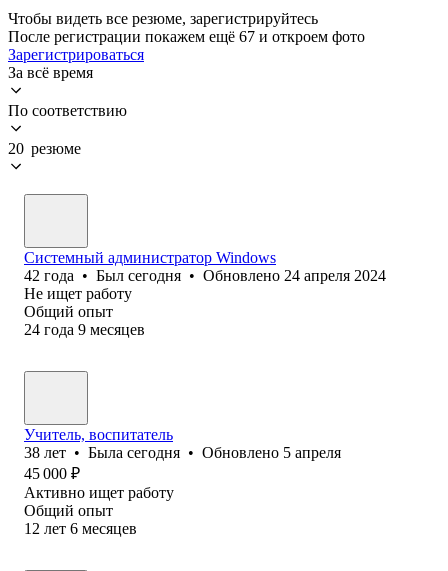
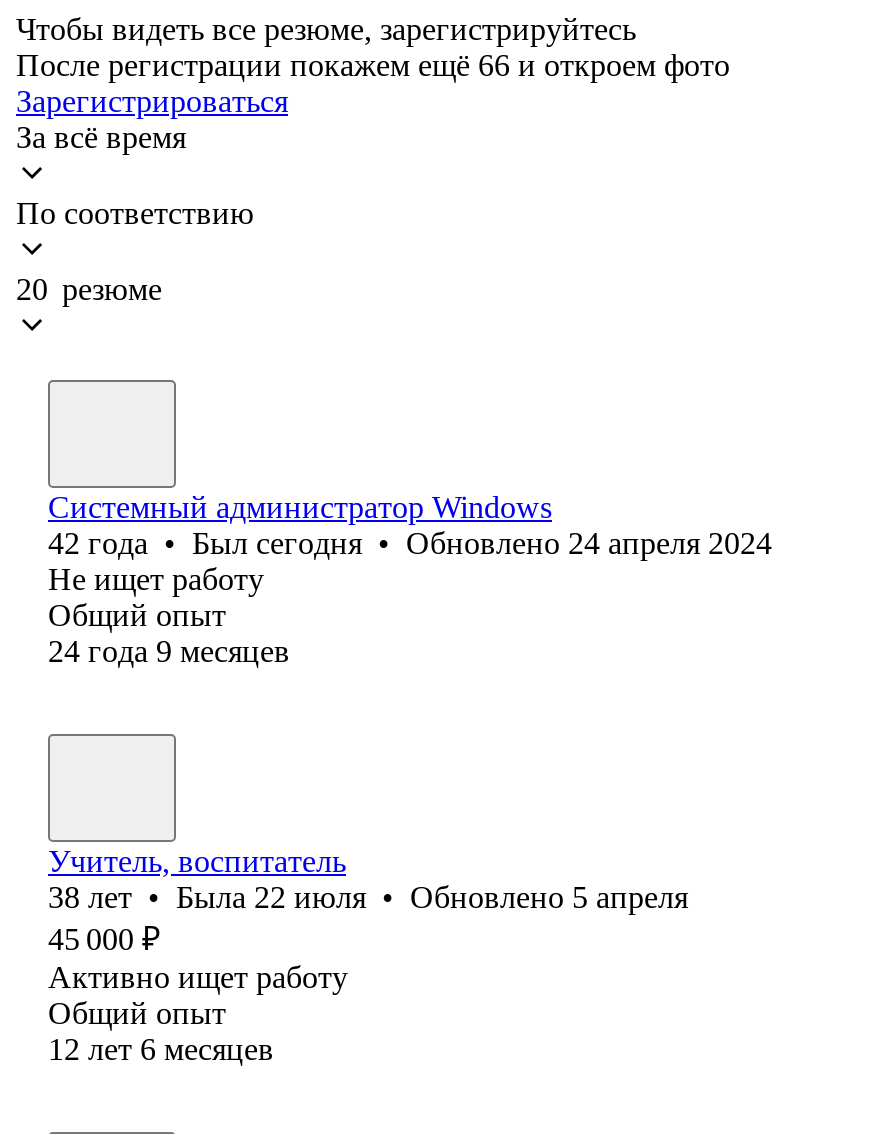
- После регистрации покажем ещё 67 и откроем фото
+ После регистрации покажем ещё 66 и откроем фото

- 38 лет • Была сегодня • Обновлено 5 апреля
+ 38 лет • Была 22 июля • Обновлено 5 апреля
